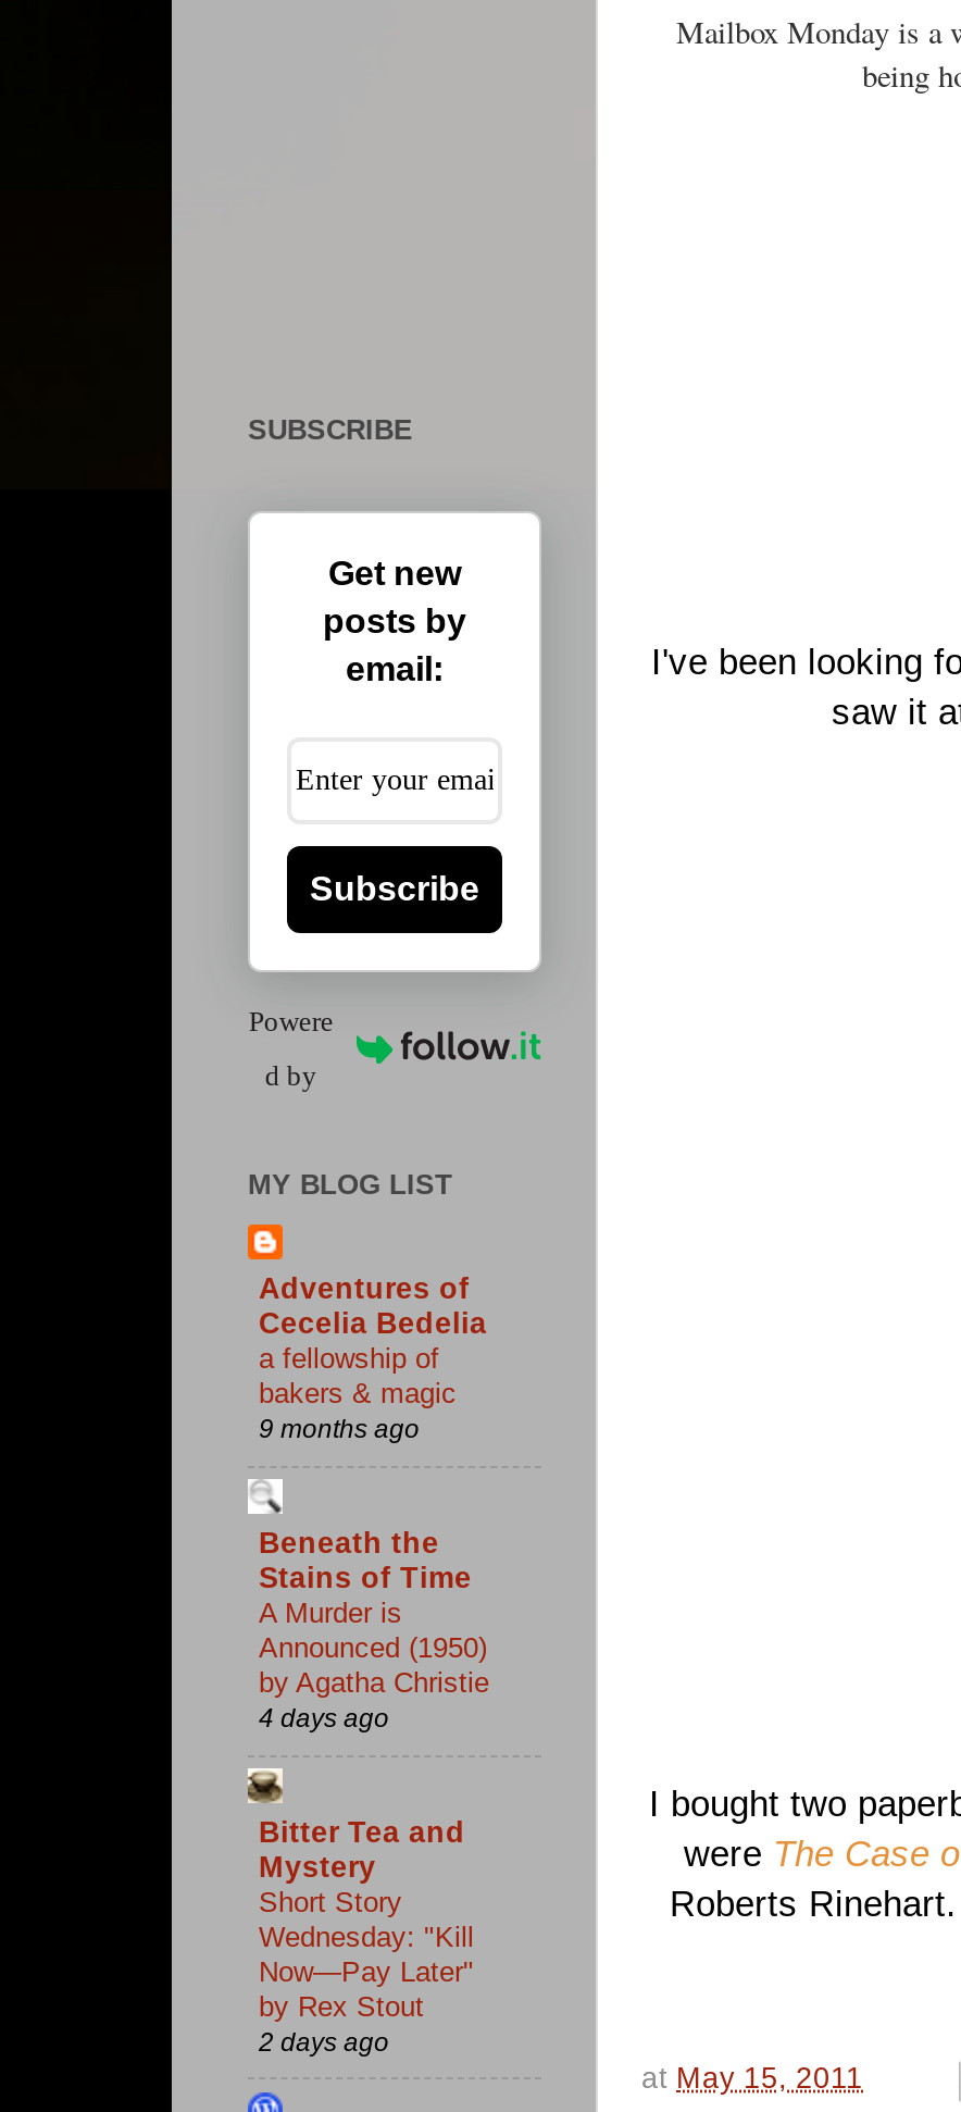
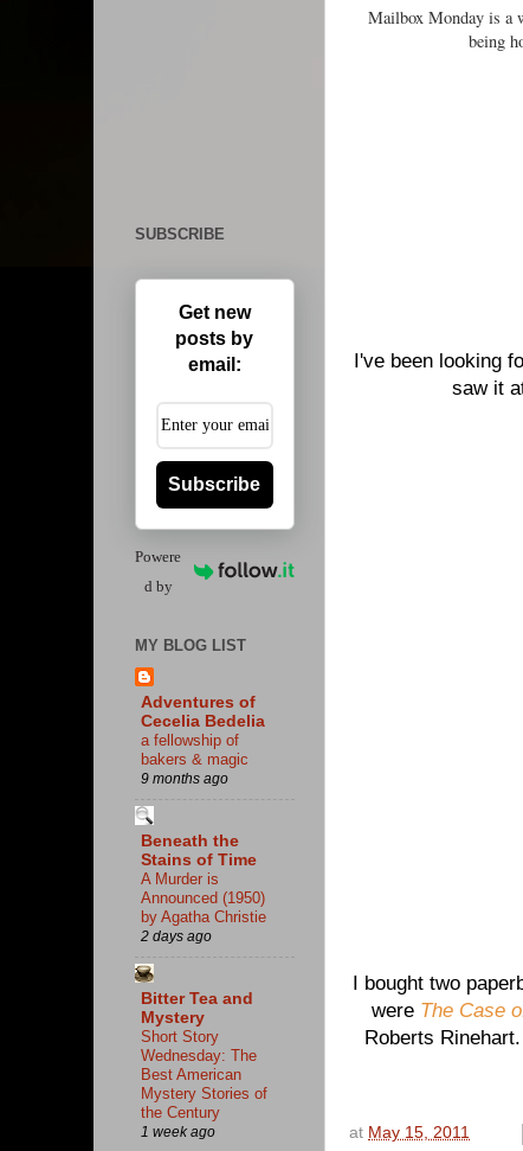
- 4 days ago
+ 2 days ago

- Wednesday: "Kill
- Now—Pay Later"
- by Rex Stout
- 2 days ago
+ Wednesday: The
+ Best American
+ Mystery Stories of
+ the Century
+ 1 week ago
